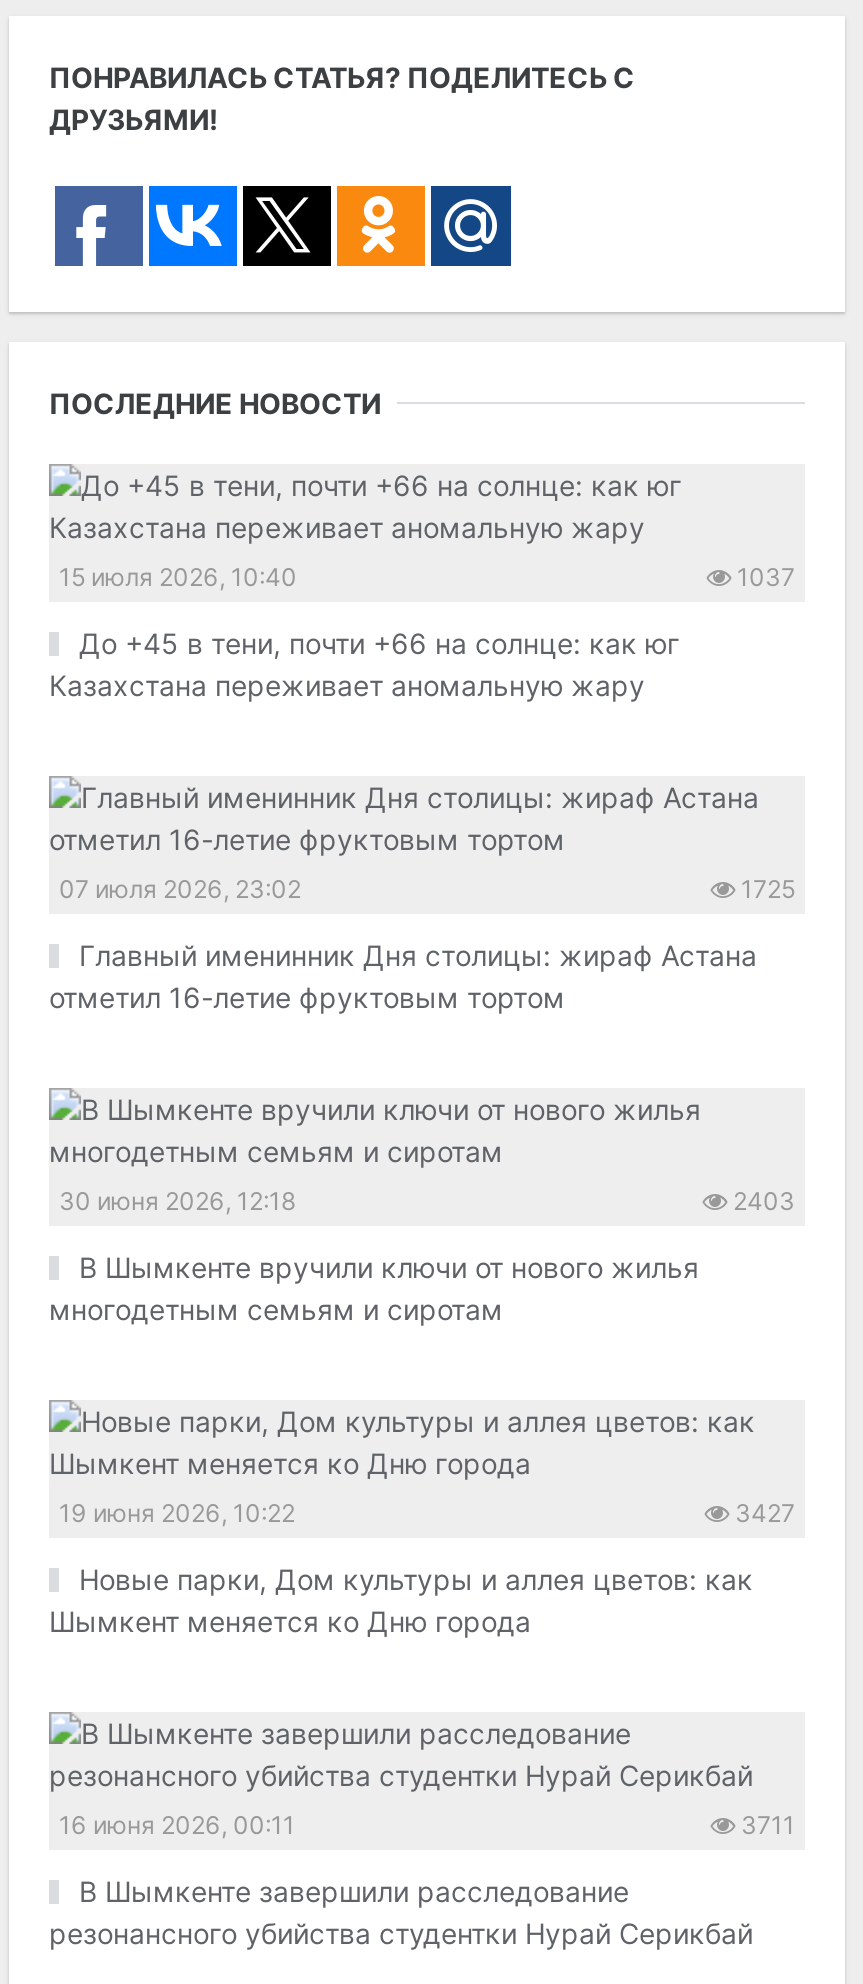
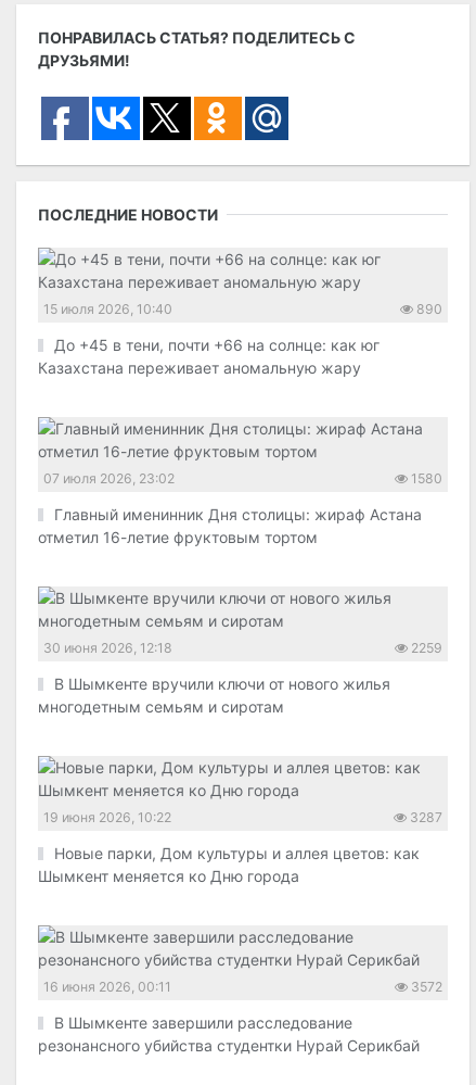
- 1037
+ 890

- 1725
+ 1580

- 2403
+ 2259

- 3427
+ 3287

- 3711
+ 3572
